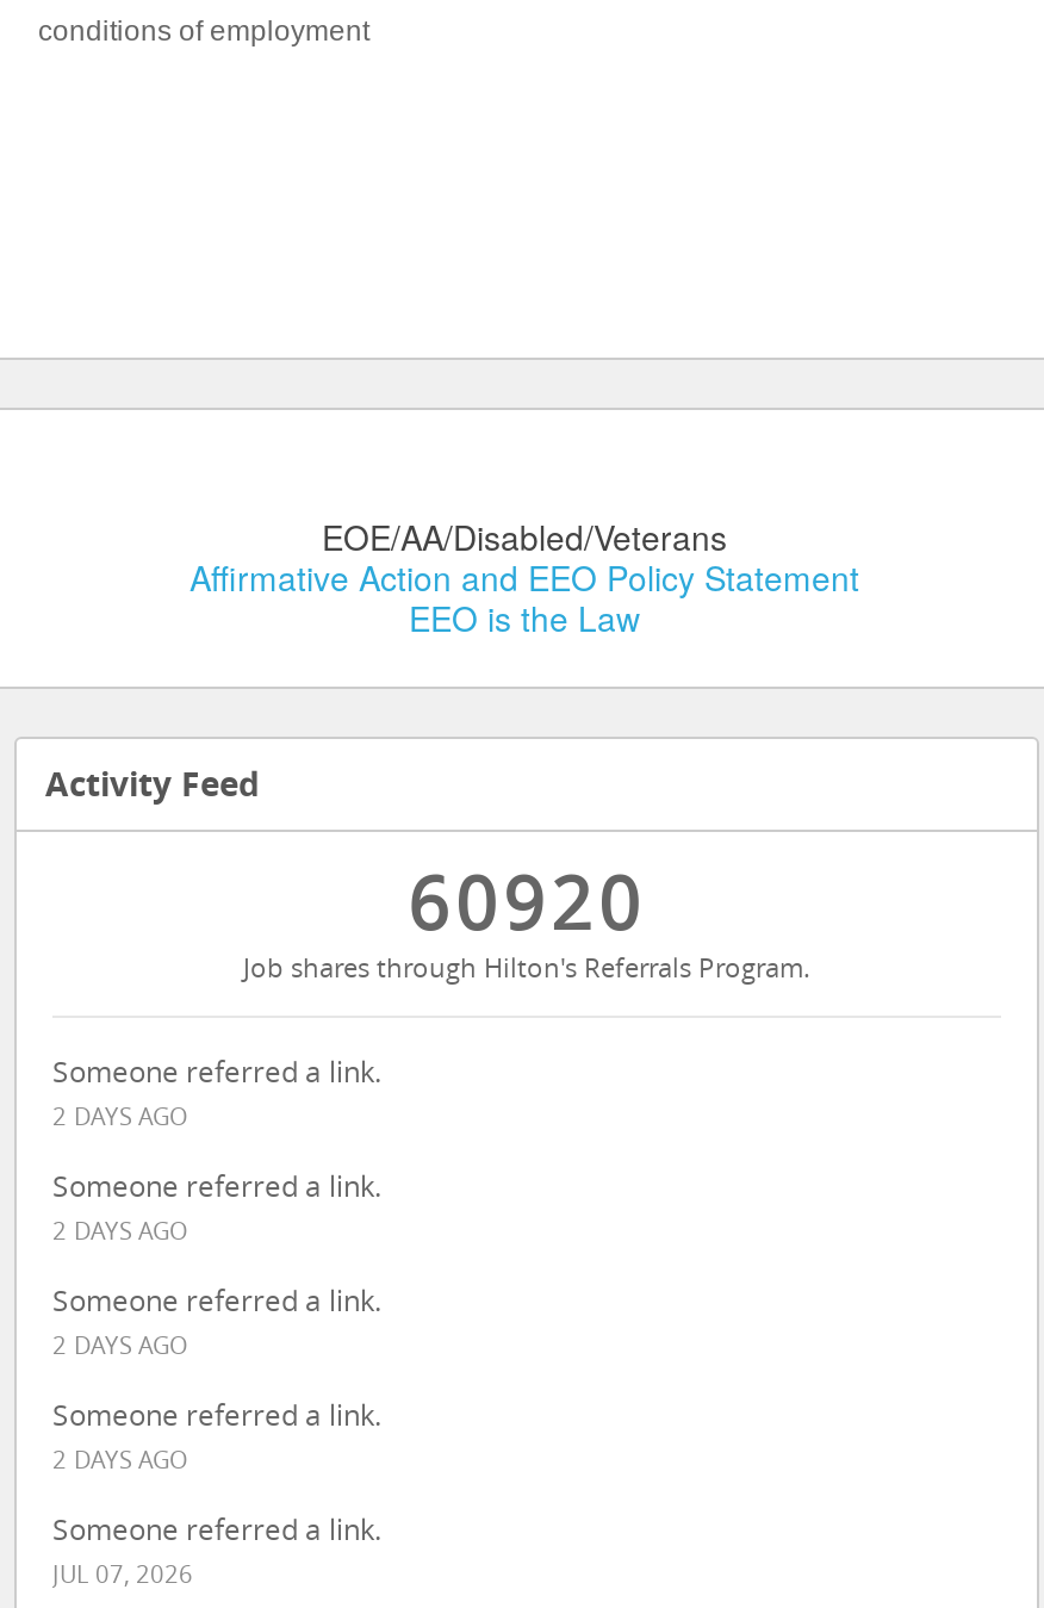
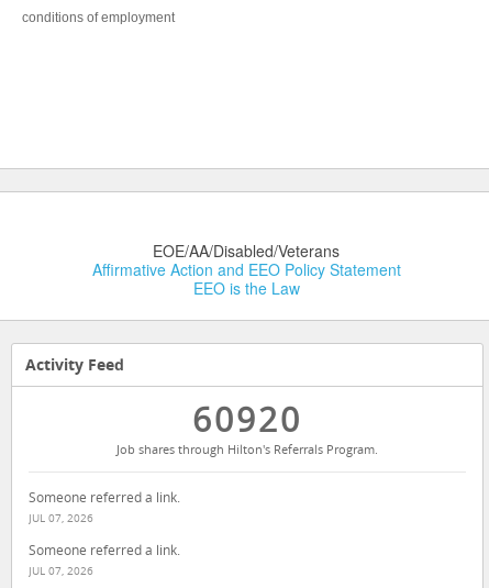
- 2 DAYS AGO
- Someone referred a link.
- 2 DAYS AGO
- Someone referred a link.
- 2 DAYS AGO
- Someone referred a link.
- 2 DAYS AGO
+ JUL 07, 2026
